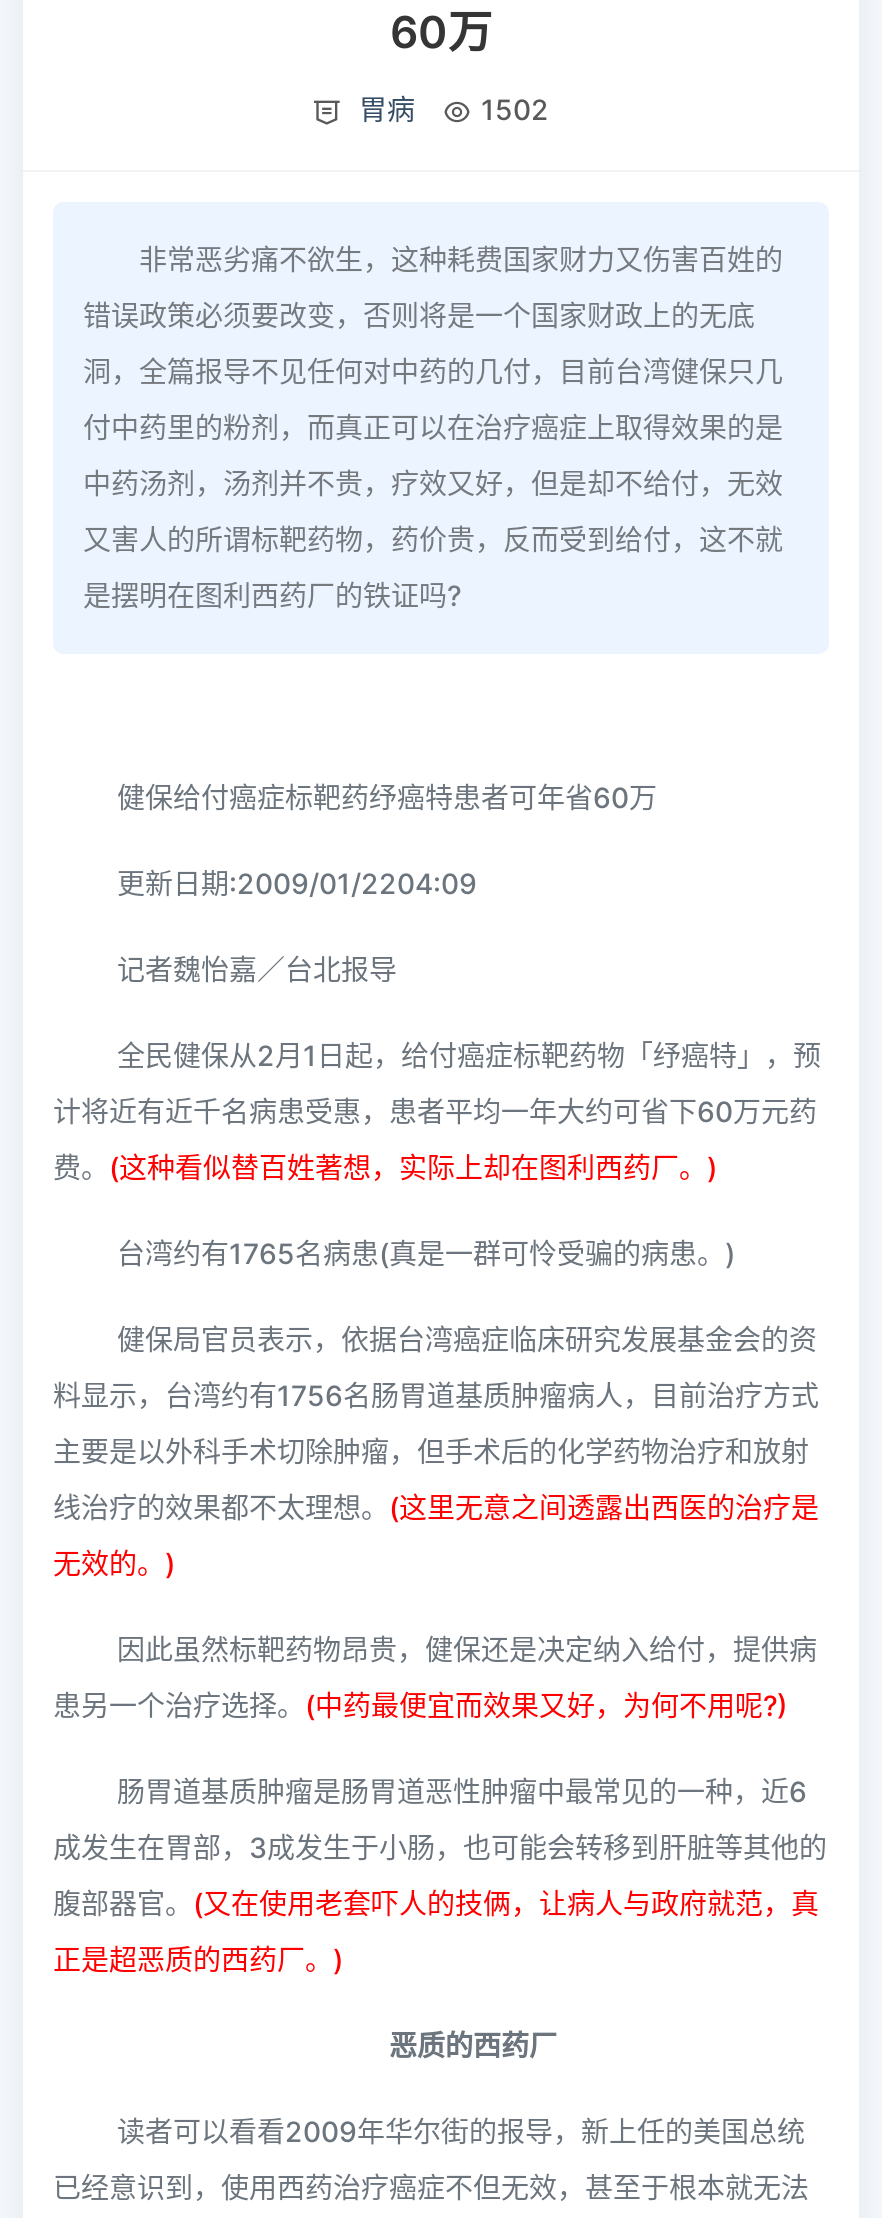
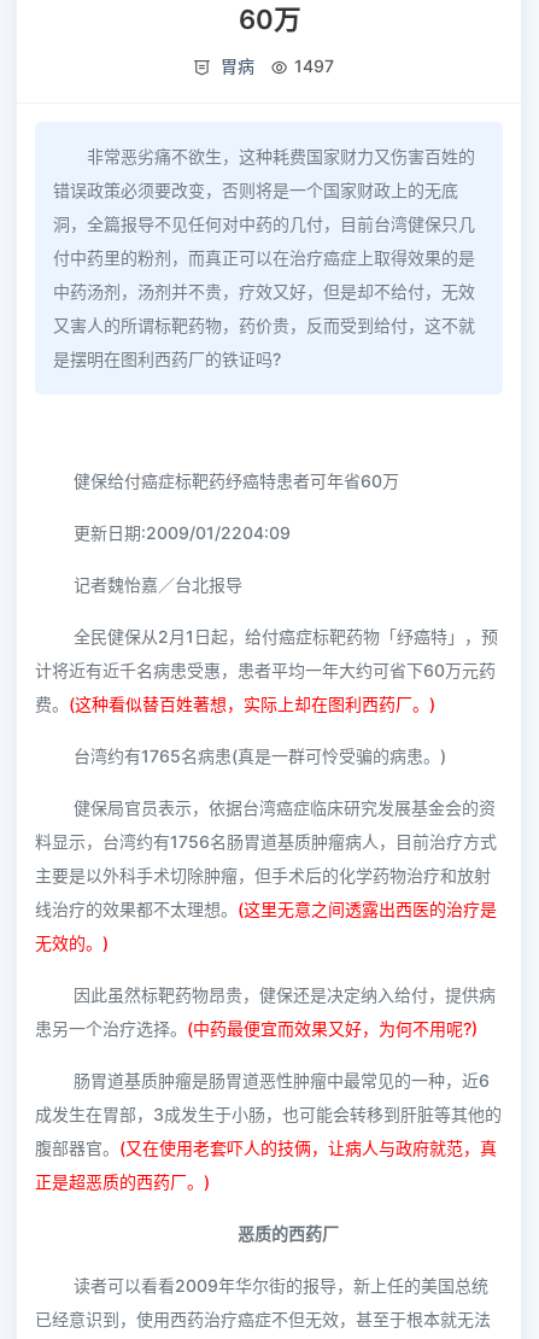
- 胃病 1502
+ 胃病 1497
